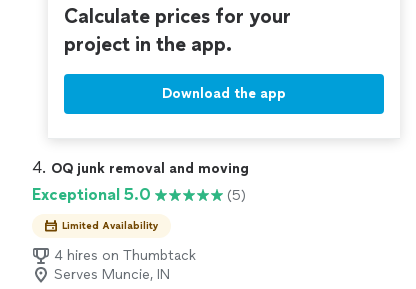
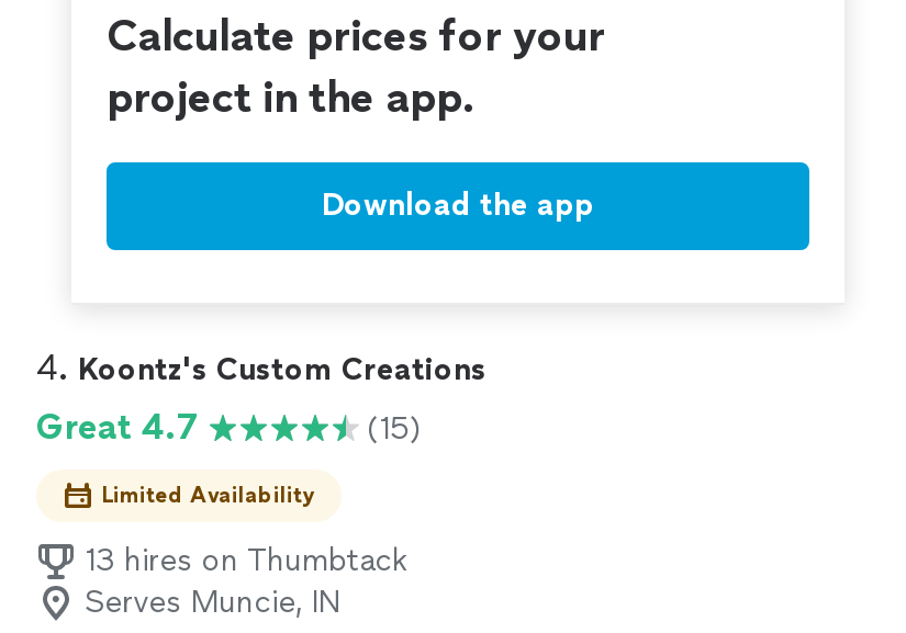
- 4. OQ junk removal and moving
- Exceptional 5.0
- (5)
+ 4. Koontz's Custom Creations
+ Great 4.7
+ (15)

- 4 hires on Thumbtack
+ 13 hires on Thumbtack
